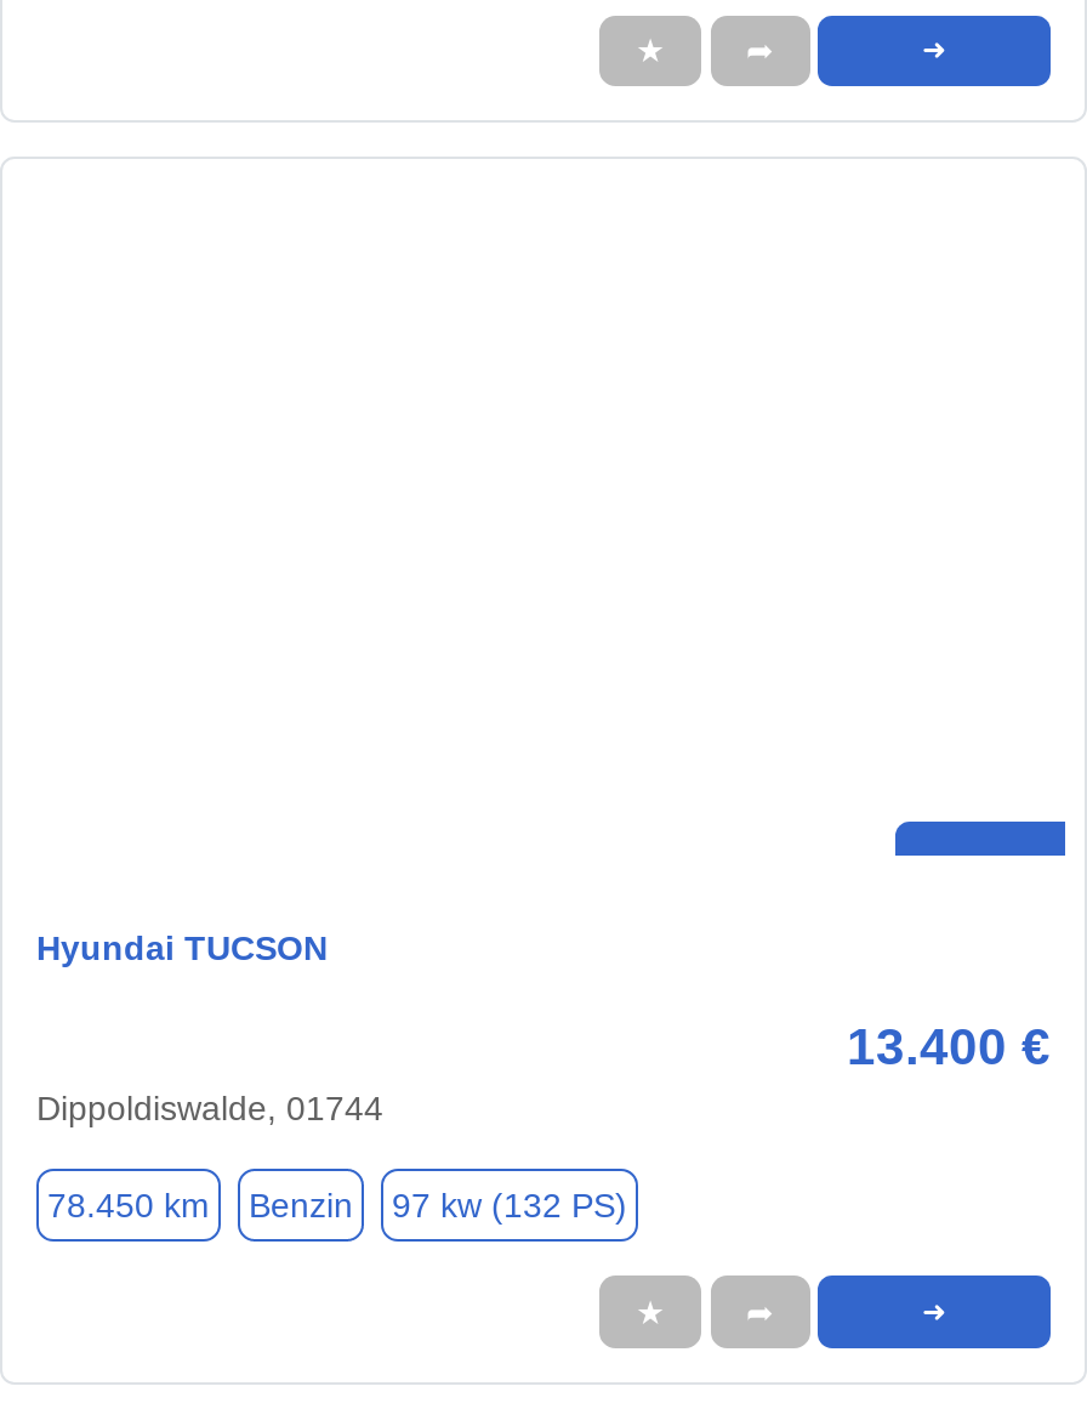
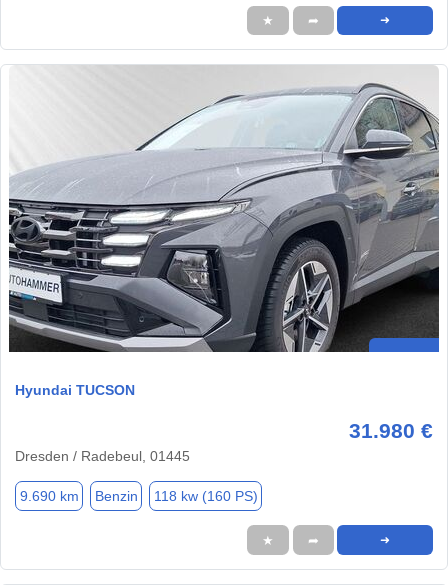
+ [image]

- 13.400 €
- Dippoldiswalde, 01744
+ 31.980 €
+ Dresden / Radebeul, 01445

- 78.450 km
+ 9.690 km

- 97 kw (132 PS)
+ 118 kw (160 PS)
